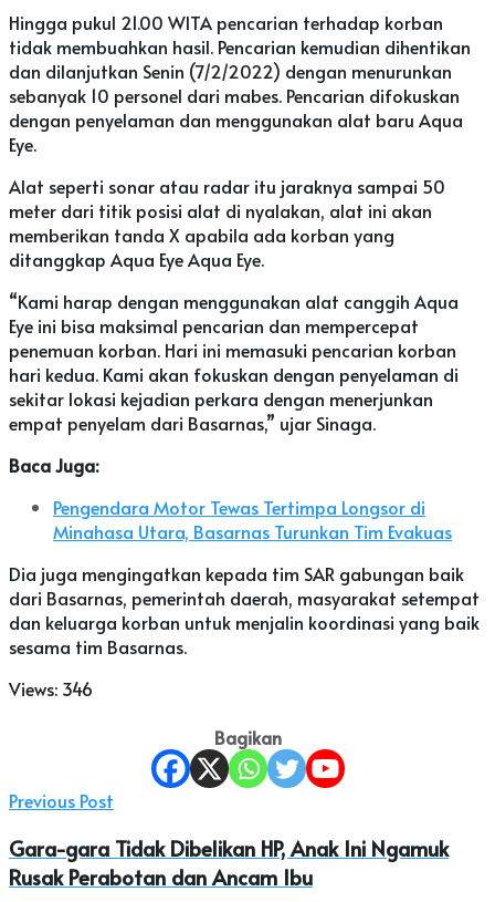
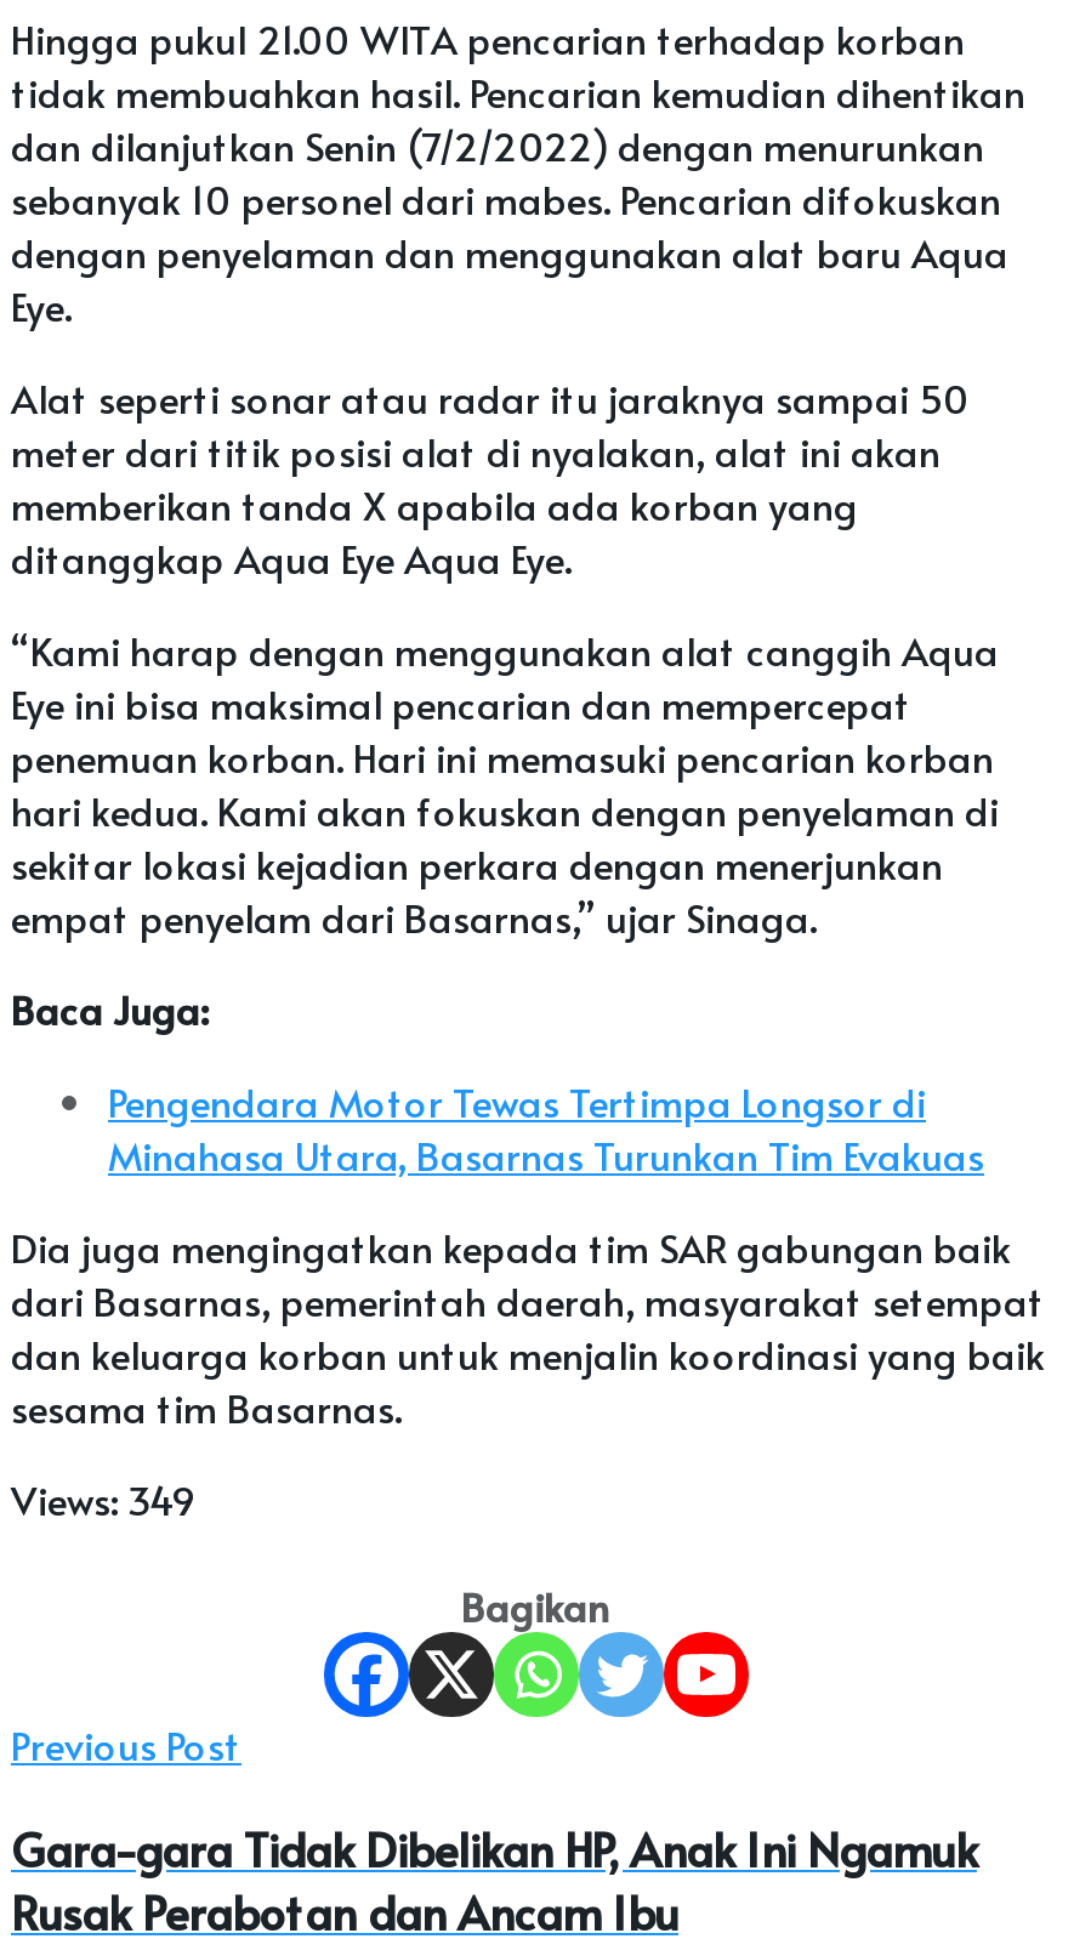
- Views: 346
+ Views: 349
